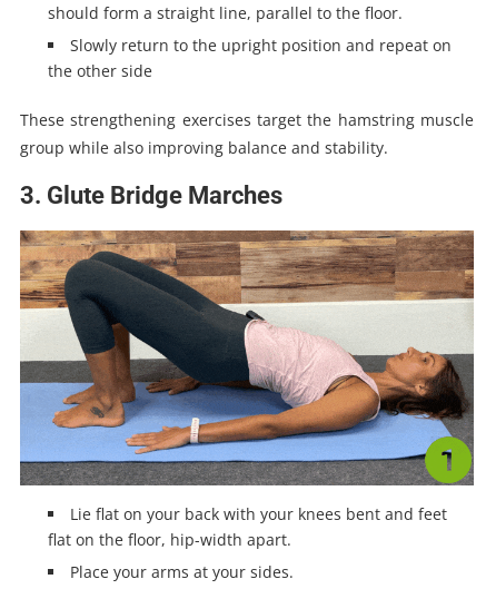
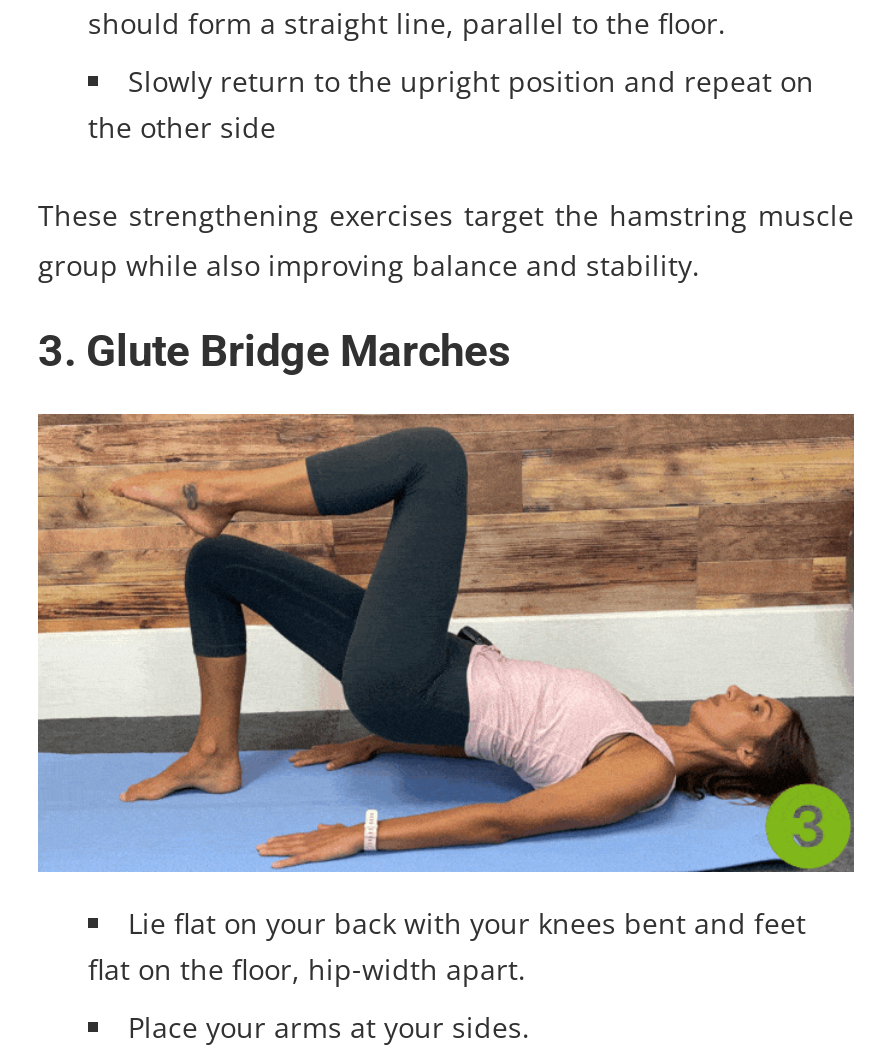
- [image]
+ [image]
